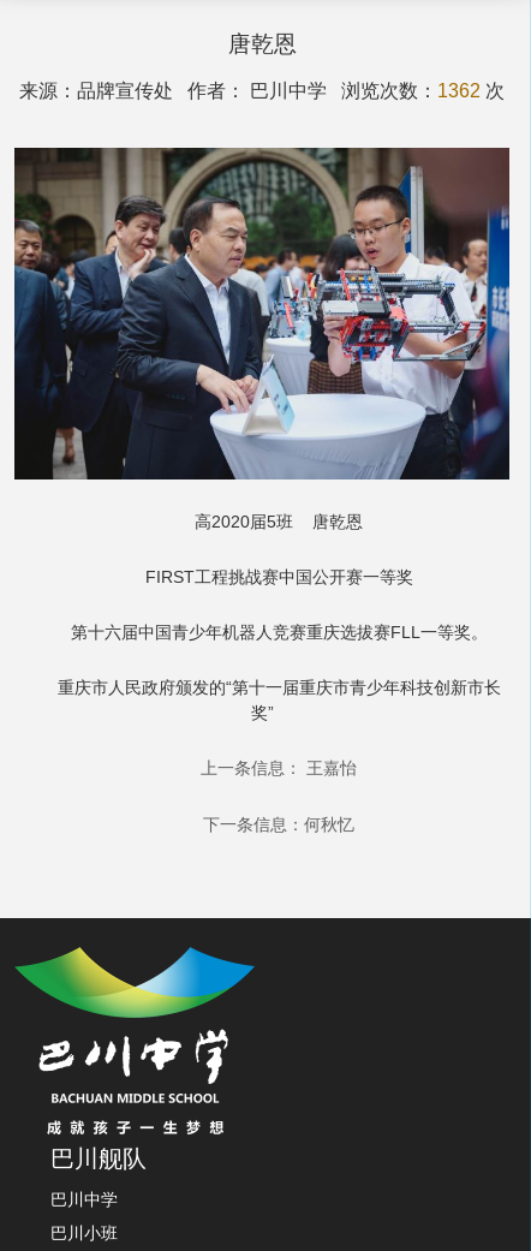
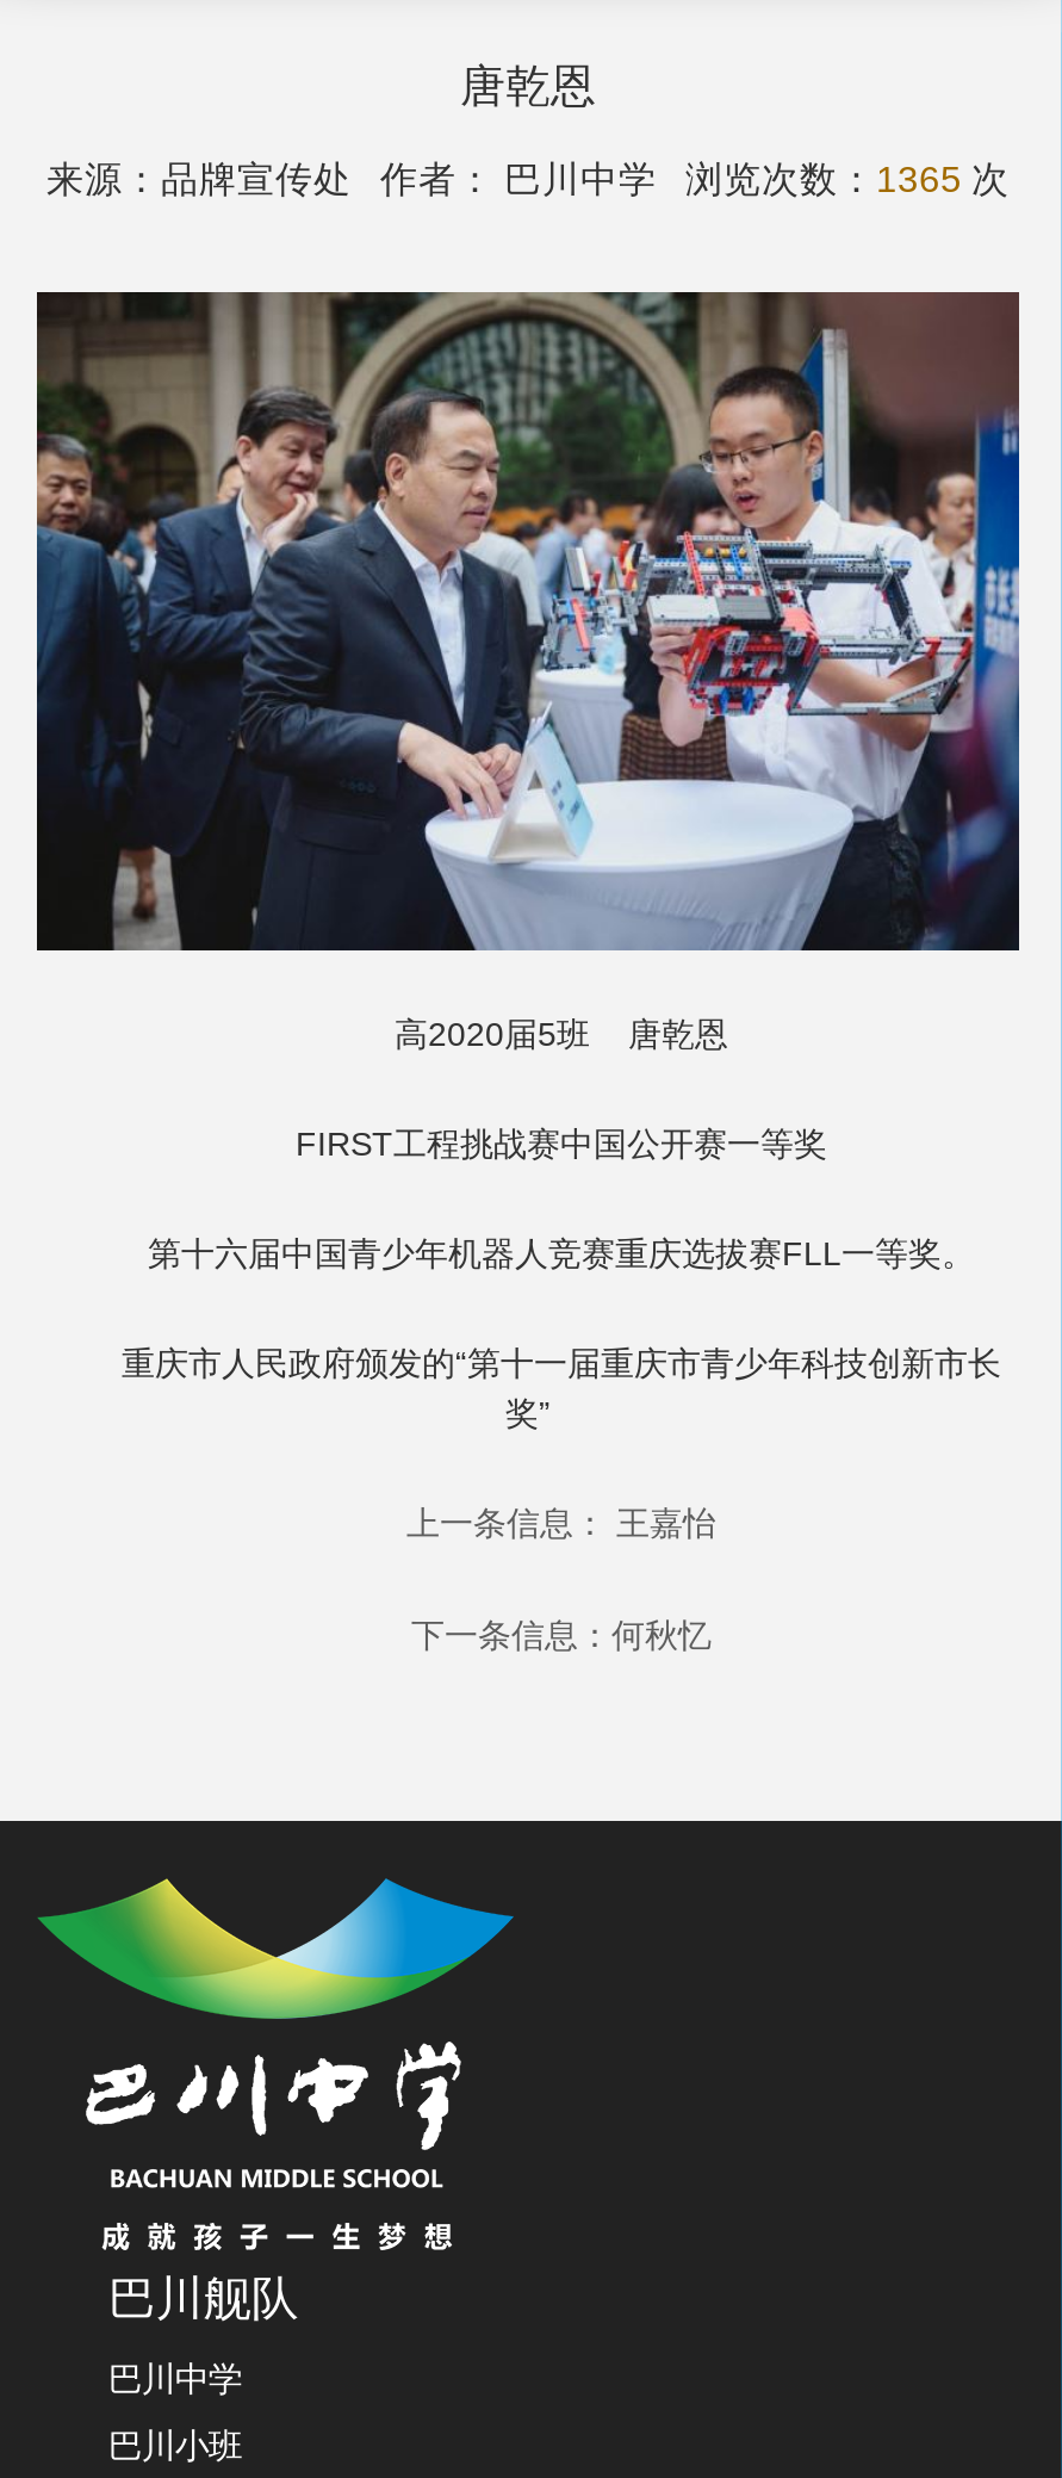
- 来源：品牌宣传处 作者： 巴川中学浏览次数：1362 次
+ 来源：品牌宣传处 作者： 巴川中学浏览次数：1365 次
